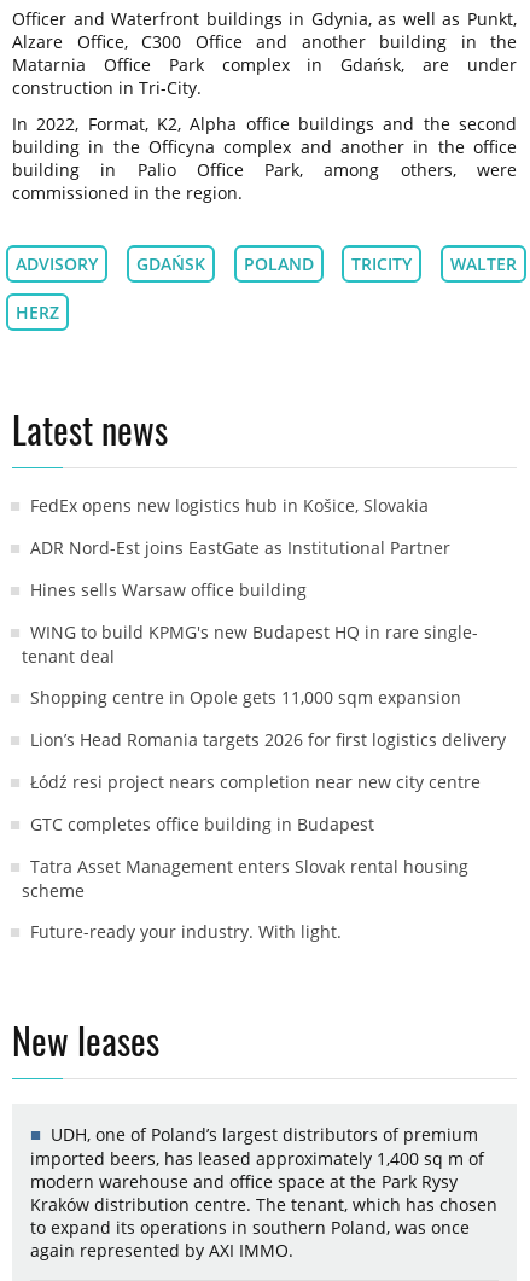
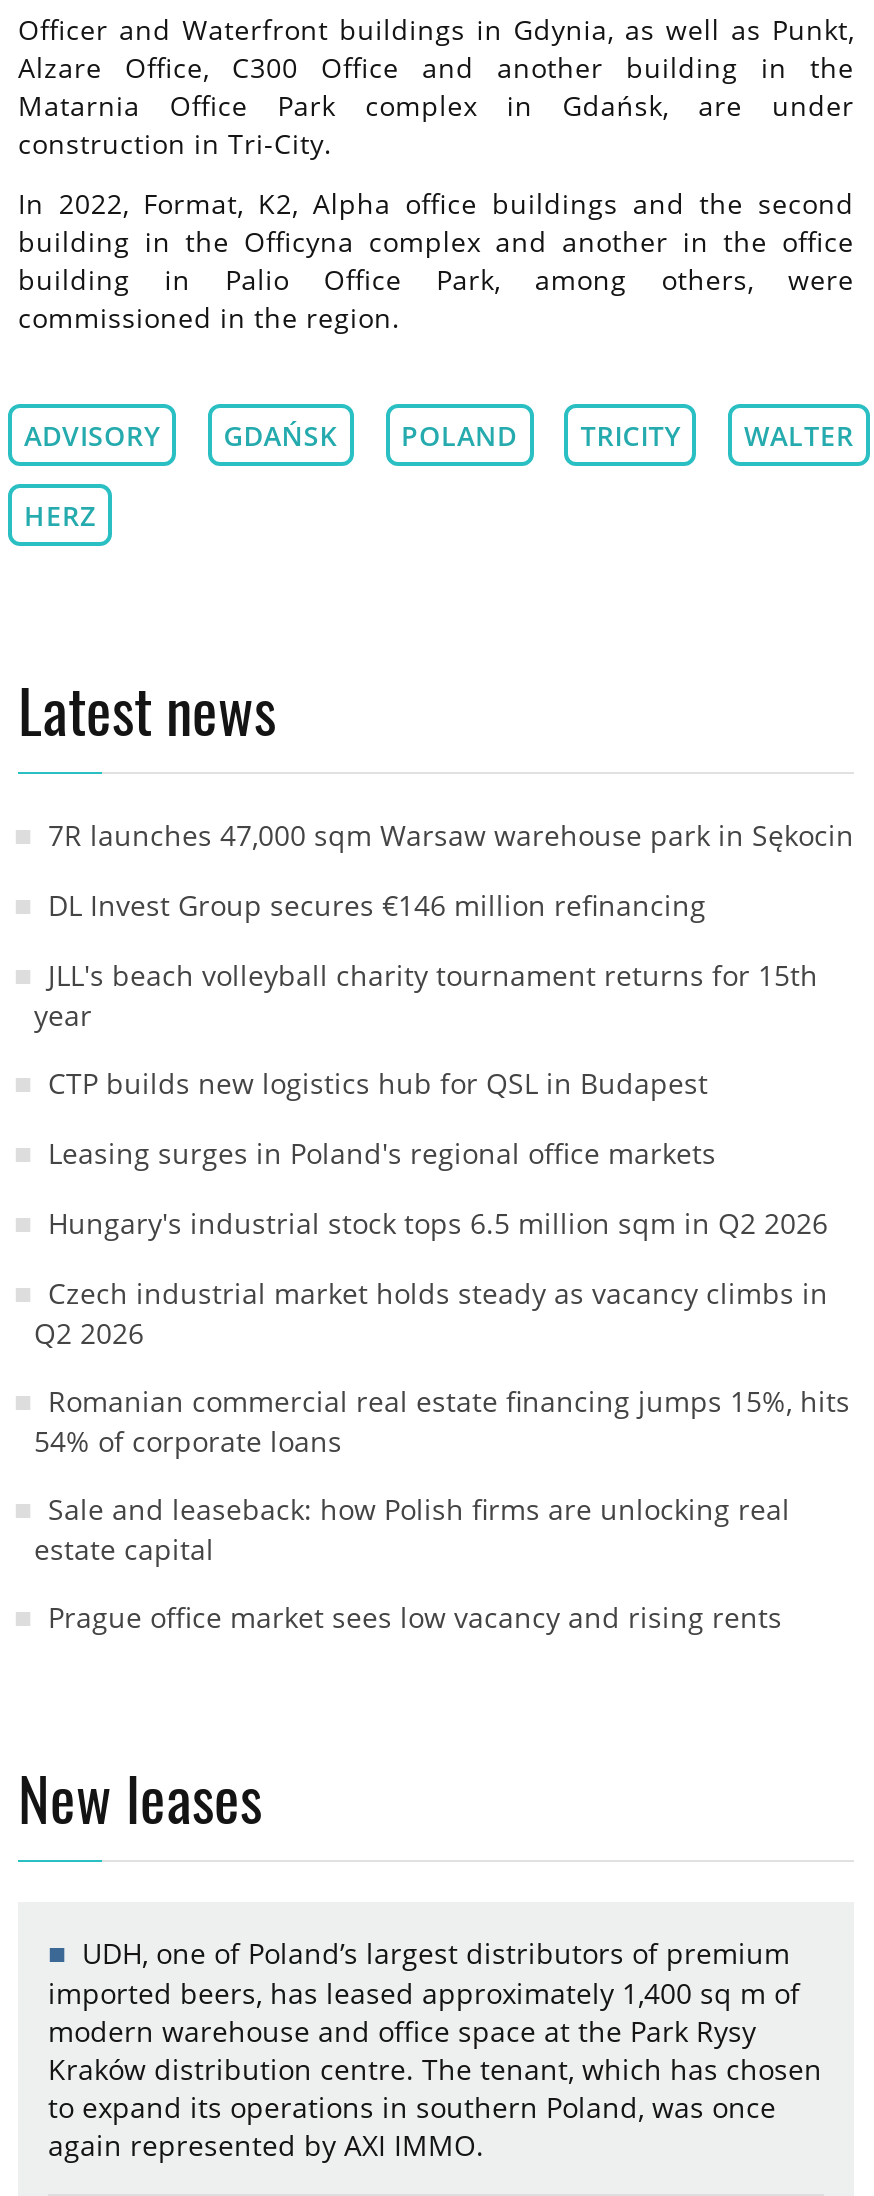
- FedEx opens new logistics hub in Košice, Slovakia
+ 7R launches 47,000 sqm Warsaw warehouse park in Sękocin

- ADR Nord-Est joins EastGate as Institutional Partner
+ DL Invest Group secures €146 million refinancing

- Hines sells Warsaw office building
+ JLL's beach volleyball charity tournament returns for 15th
+ year

- WING to build KPMG's new Budapest HQ in rare single-
- tenant deal
+ CTP builds new logistics hub for QSL in Budapest

- Shopping centre in Opole gets 11,000 sqm expansion
+ Leasing surges in Poland's regional office markets

- Lion’s Head Romania targets 2026 for first logistics delivery
+ Hungary's industrial stock tops 6.5 million sqm in Q2 2026

- Łódź resi project nears completion near new city centre
+ Czech industrial market holds steady as vacancy climbs in
+ Q2 2026

- GTC completes office building in Budapest
+ Romanian commercial real estate financing jumps 15%, hits
+ 54% of corporate loans

- Tatra Asset Management enters Slovak rental housing
- scheme
+ Sale and leaseback: how Polish firms are unlocking real
+ estate capital

- Future-ready your industry. With light.
+ Prague office market sees low vacancy and rising rents
